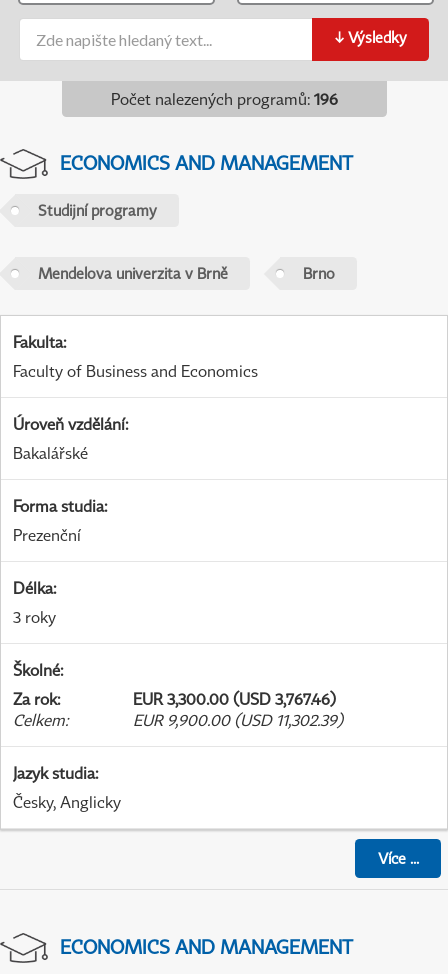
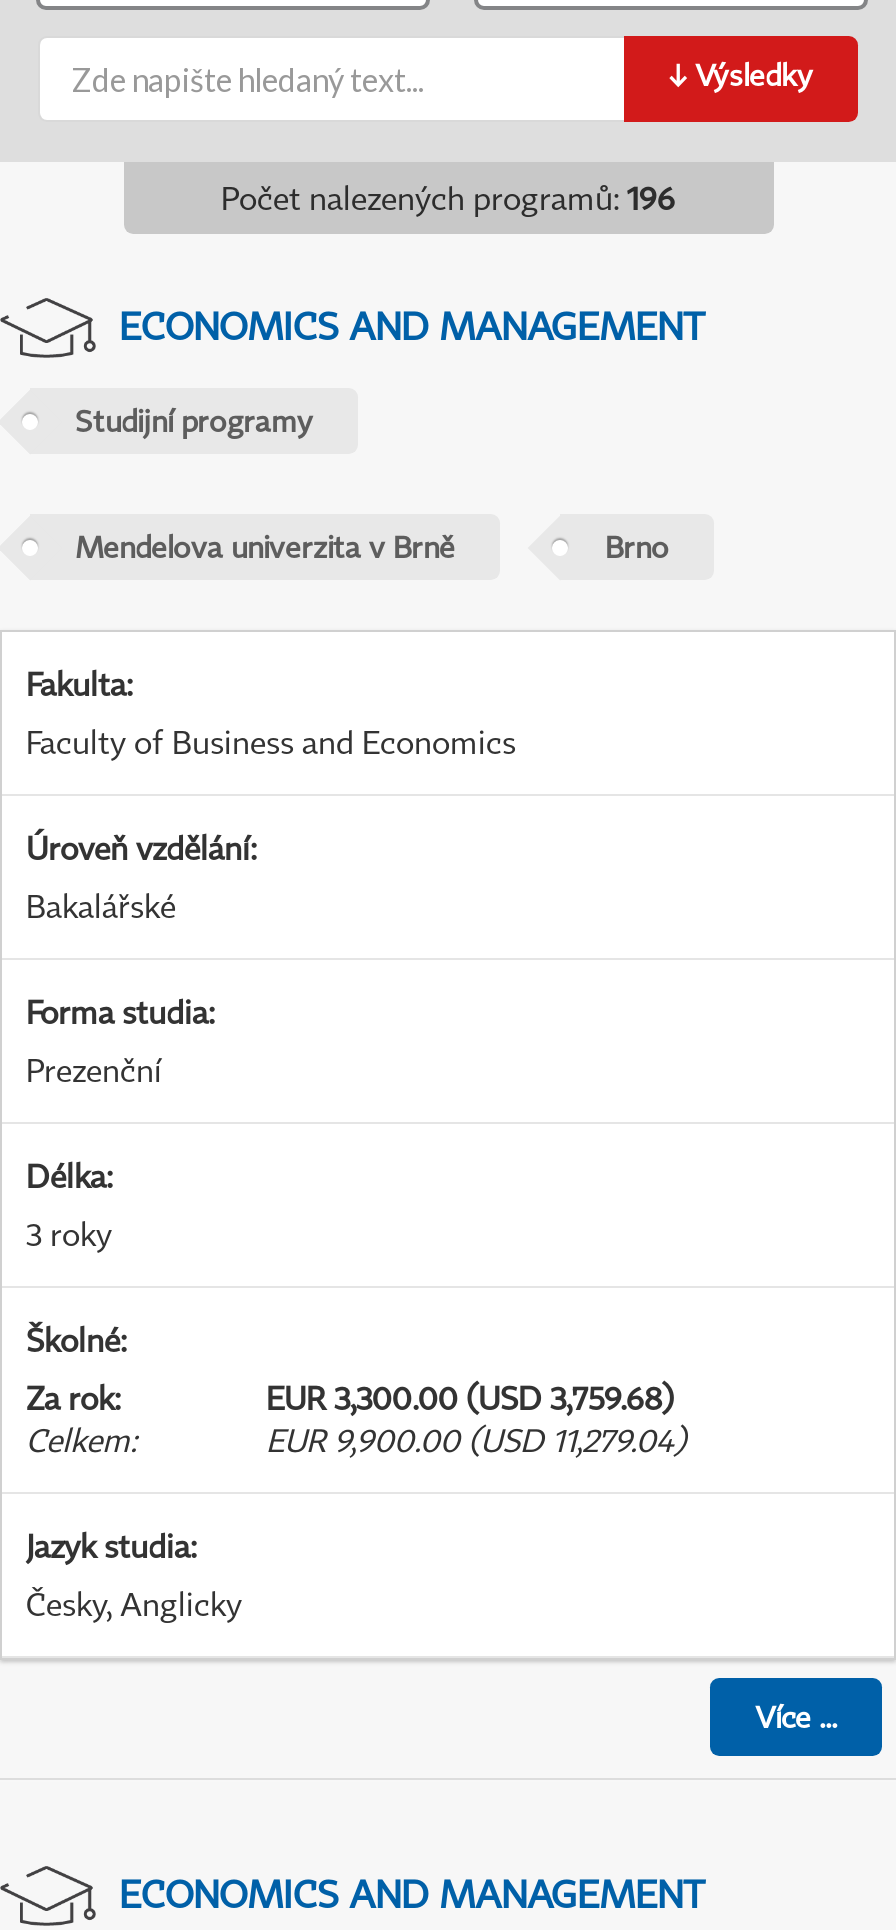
- EUR 3,300.00 (USD 3,767.46)
+ EUR 3,300.00 (USD 3,759.68)

- EUR 9,900.00 (USD 11,302.39)
+ EUR 9,900.00 (USD 11,279.04)
